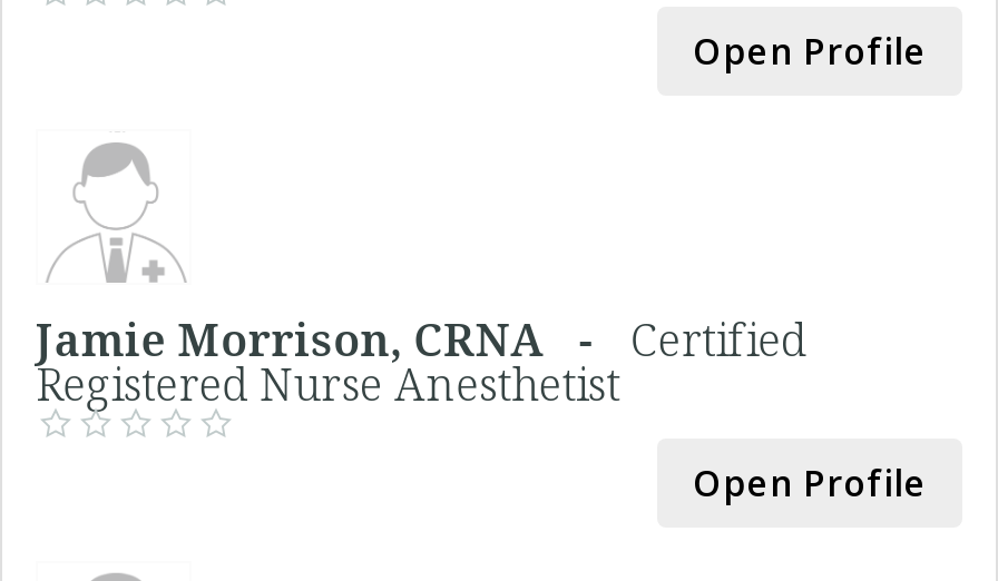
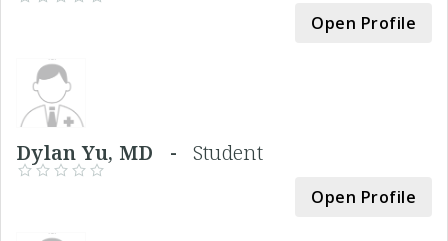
- Jamie Morrison, CRNA - Certified
- Registered Nurse Anesthetist
+ Dylan Yu, MD - Student
